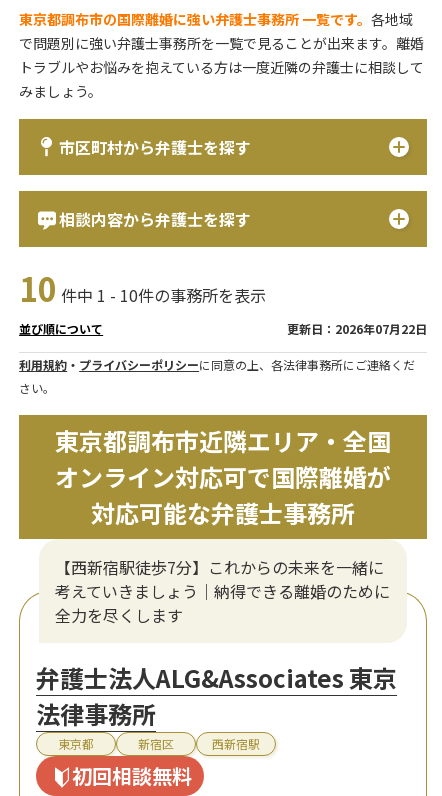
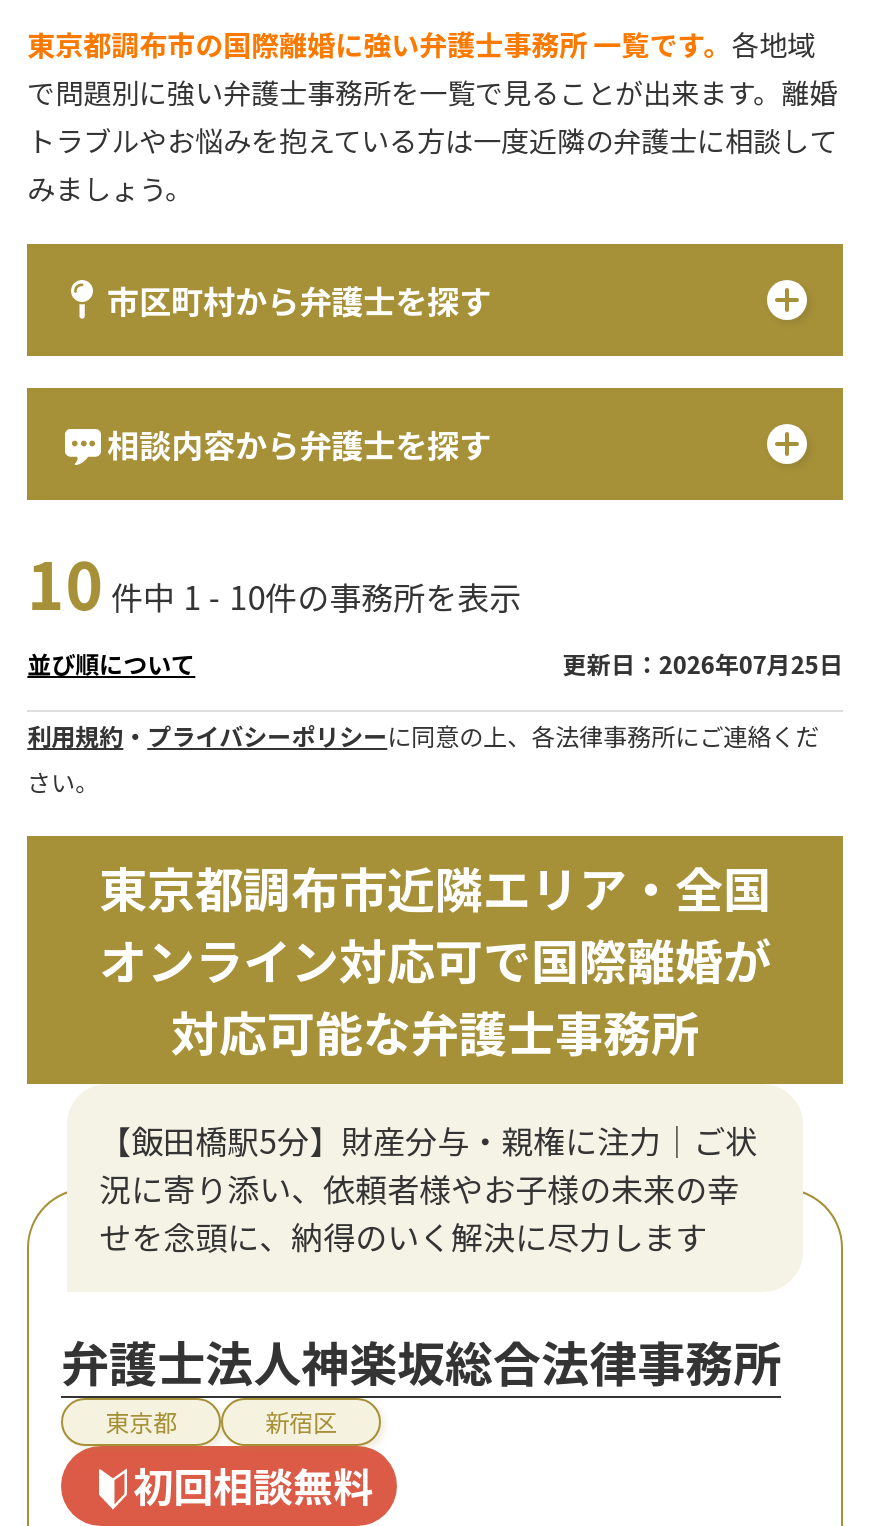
- 更新日：2026年07月22日
+ 更新日：2026年07月25日

- 【西新宿駅徒歩7分】これからの未来を一緒に
- 考えていきましょう｜納得できる離婚のために
- 全力を尽くします
+ 【飯田橋駅5分】財産分与・親権に注力｜ご状
+ 況に寄り添い、依頼者様やお子様の未来の幸
+ せを念頭に、納得のいく解決に尽力します

- 弁護士法人ALG&Associates 東京
- 法律事務所
+ 弁護士法人神楽坂総合法律事務所

- 西新宿駅
